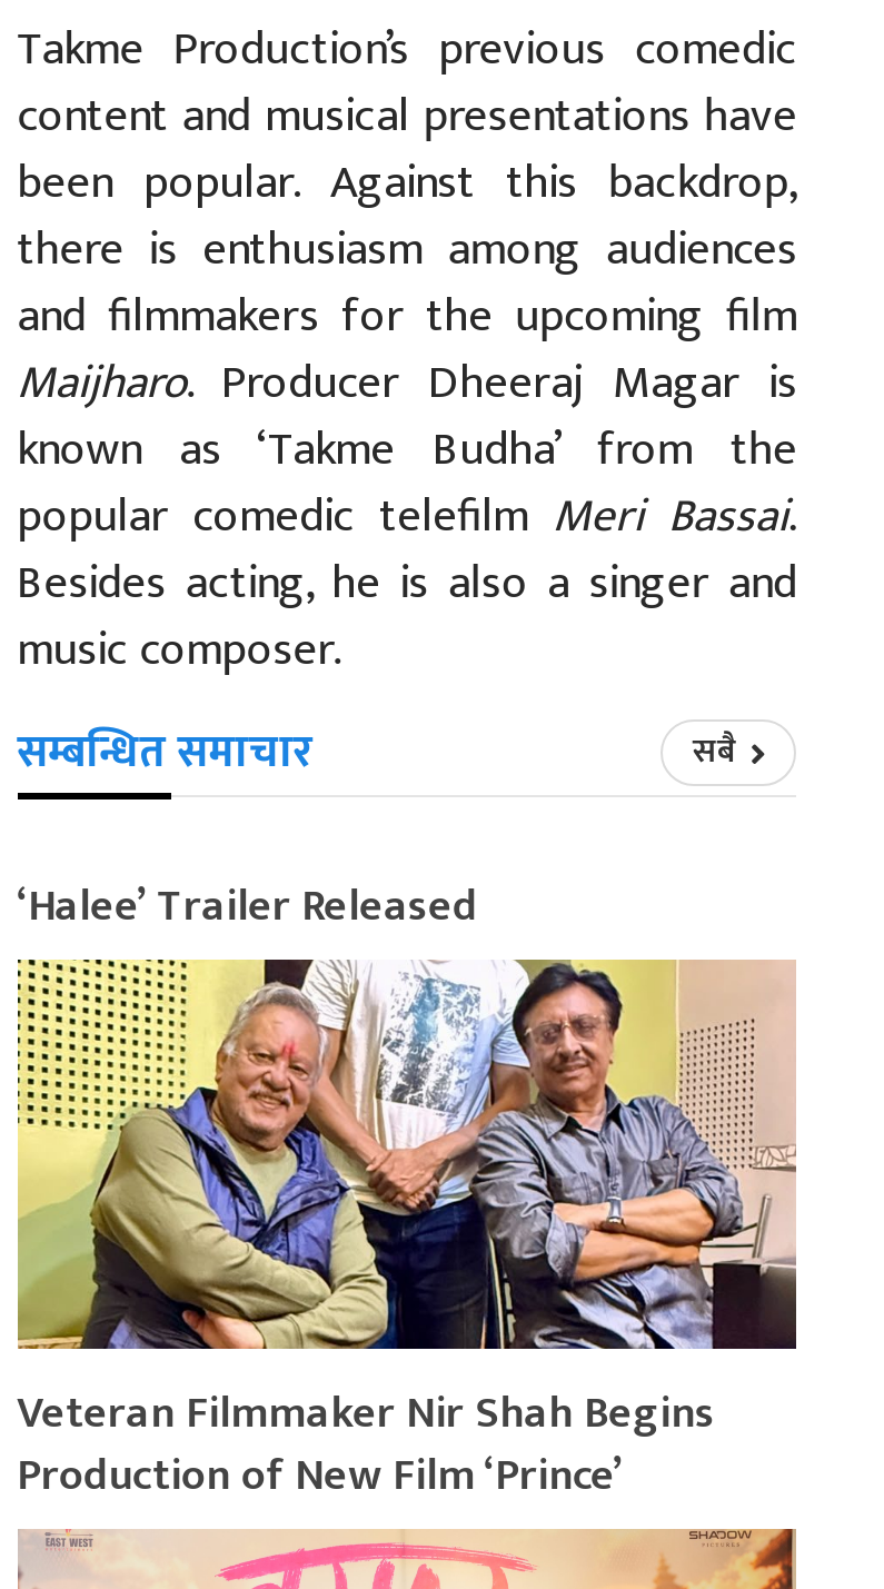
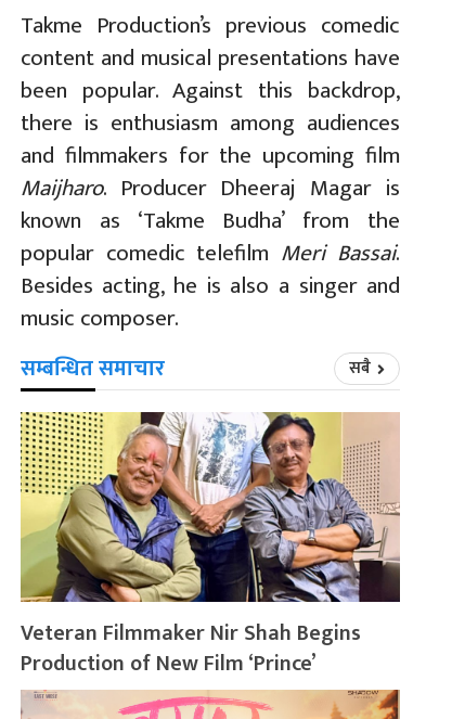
- ‘Halee’ Trailer Released
